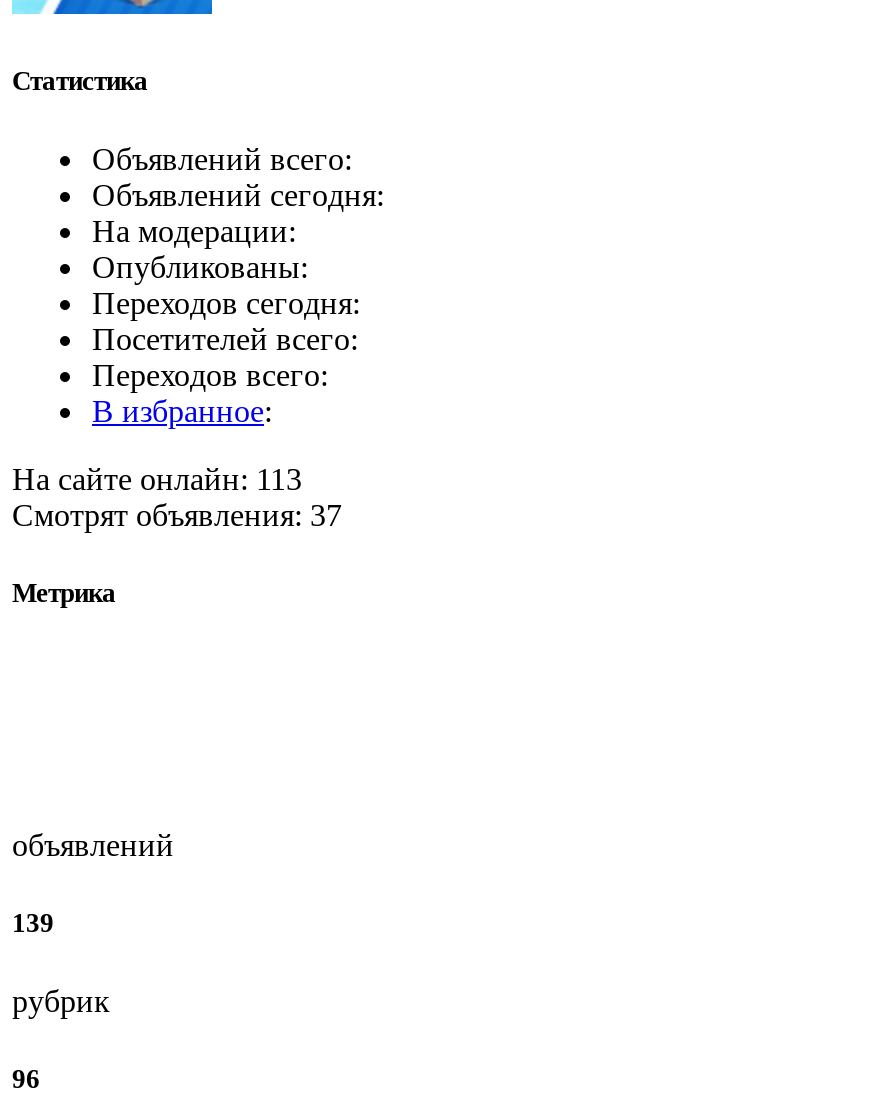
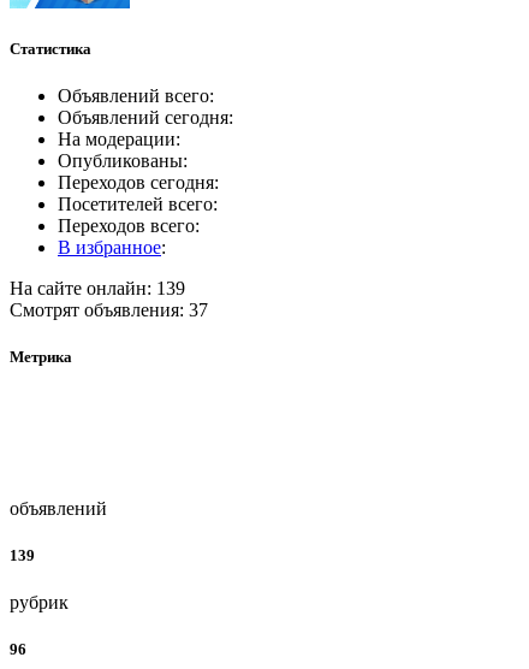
- На сайте онлайн: 113
+ На сайте онлайн: 139
